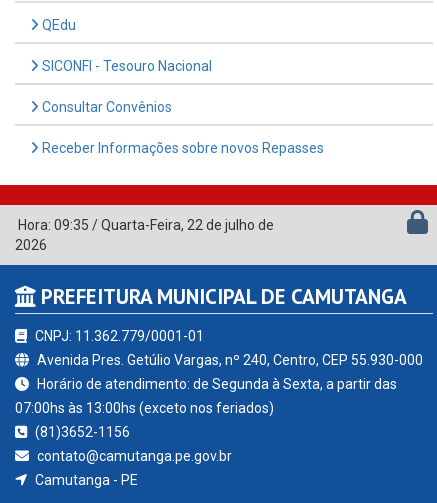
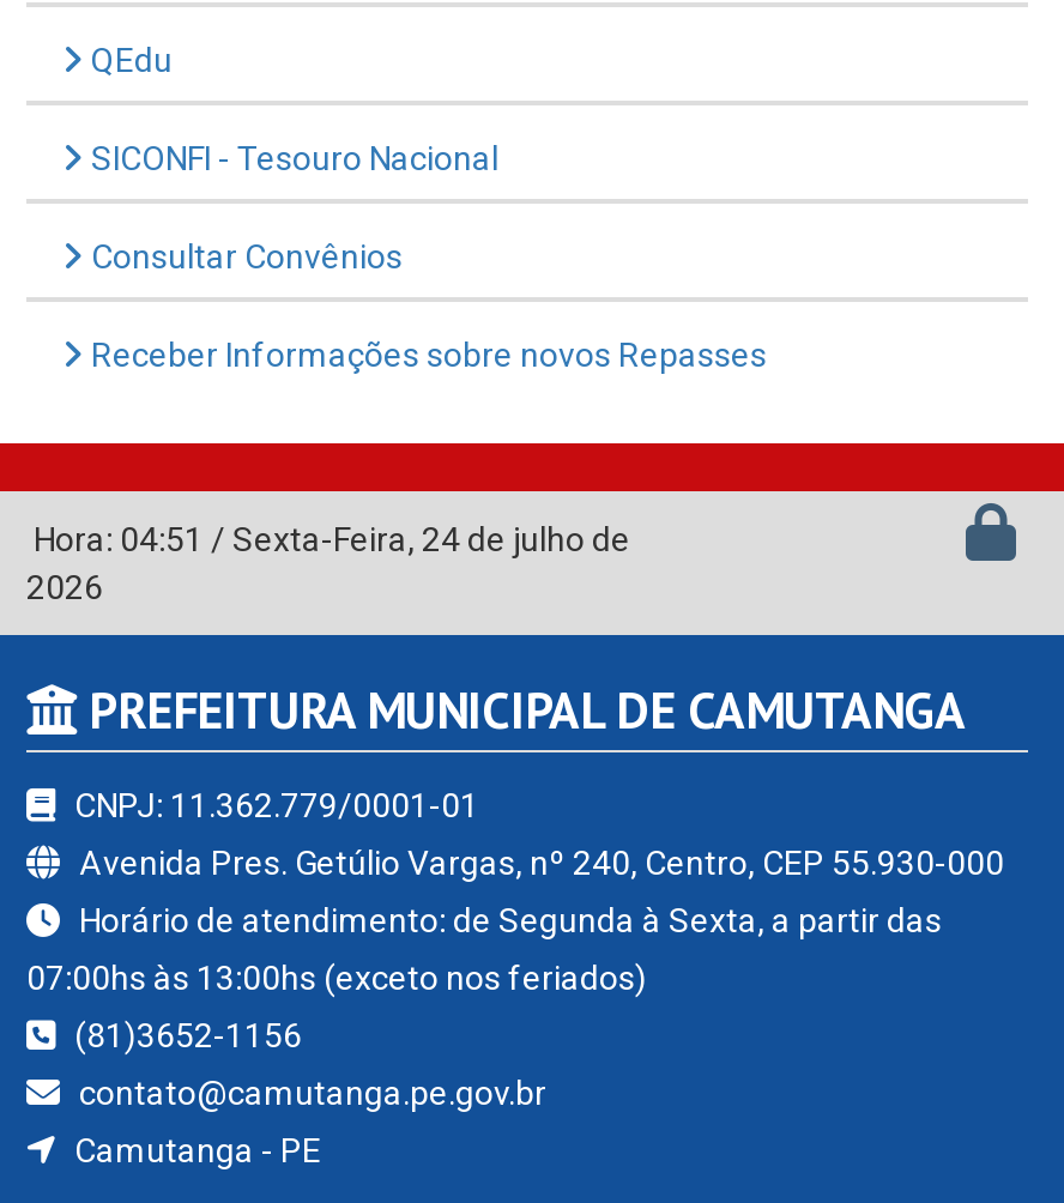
- Hora: 09:35 / Quarta-Feira, 22 de julho de
+ Hora: 04:51 / Sexta-Feira, 24 de julho de
